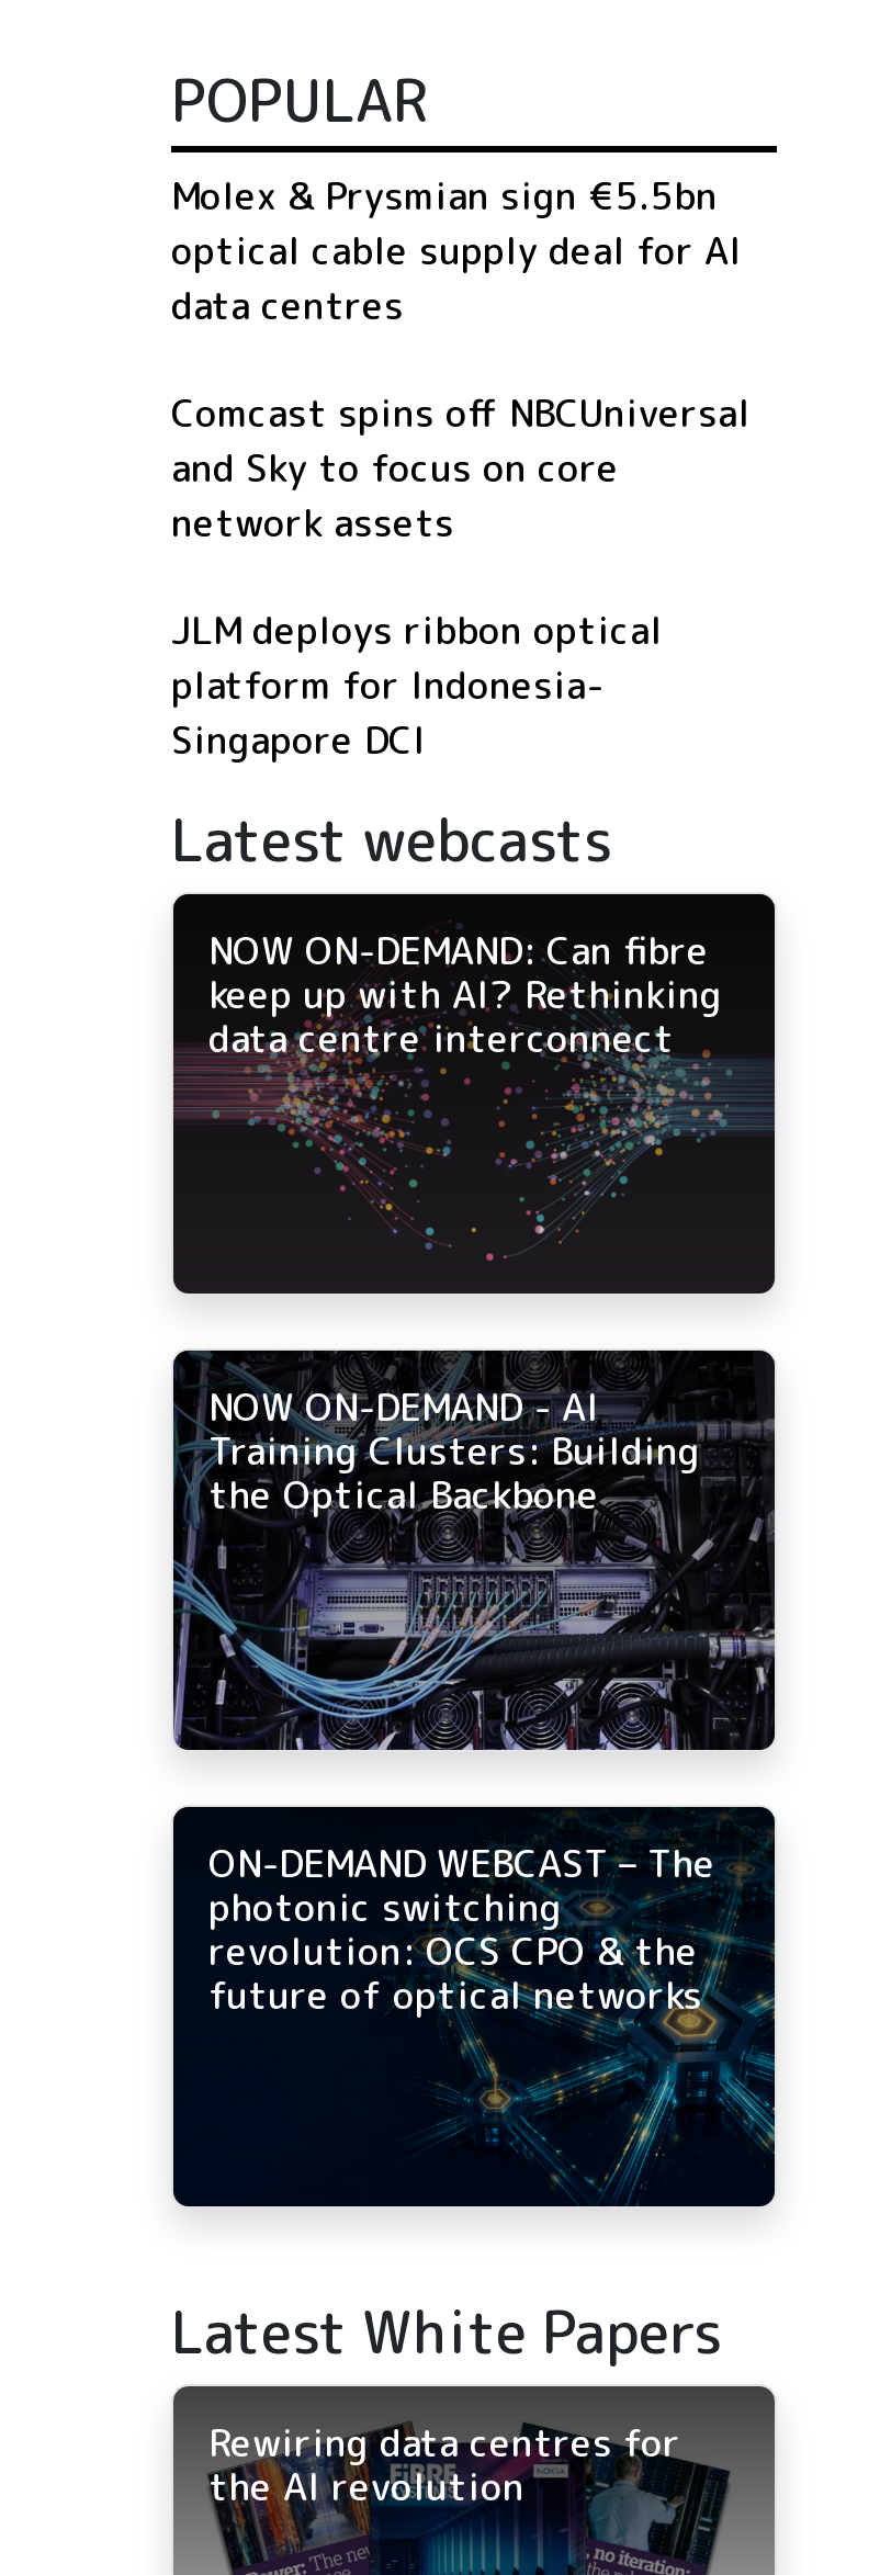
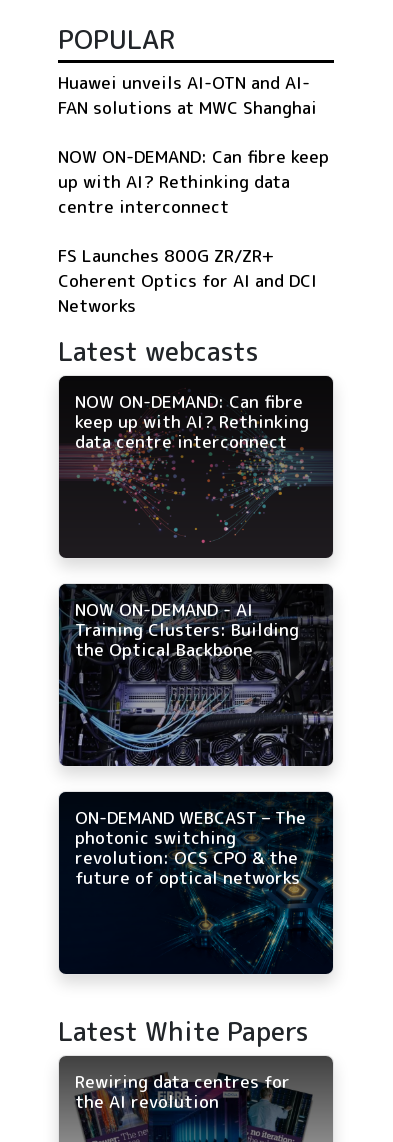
- Molex & Prysmian sign €5.5bn
- optical cable supply deal for AI
- data centres
+ Huawei unveils AI-OTN and AI-
+ FAN solutions at MWC Shanghai

- Comcast spins off NBCUniversal
- and Sky to focus on core
- network assets
+ NOW ON-DEMAND: Can fibre keep
+ up with AI? Rethinking data
+ centre interconnect

- JLM deploys ribbon optical
- platform for Indonesia-
- Singapore DCI
+ FS Launches 800G ZR/ZR+
+ Coherent Optics for AI and DCI
+ Networks
